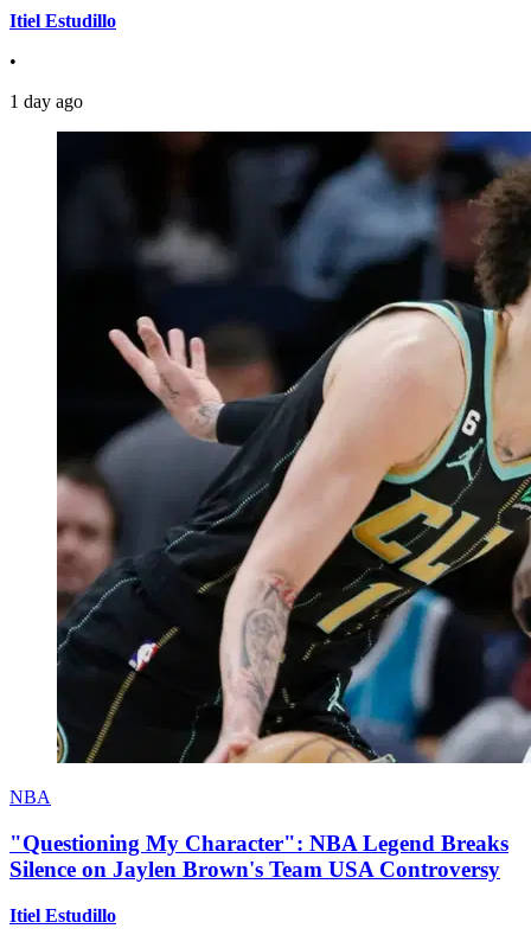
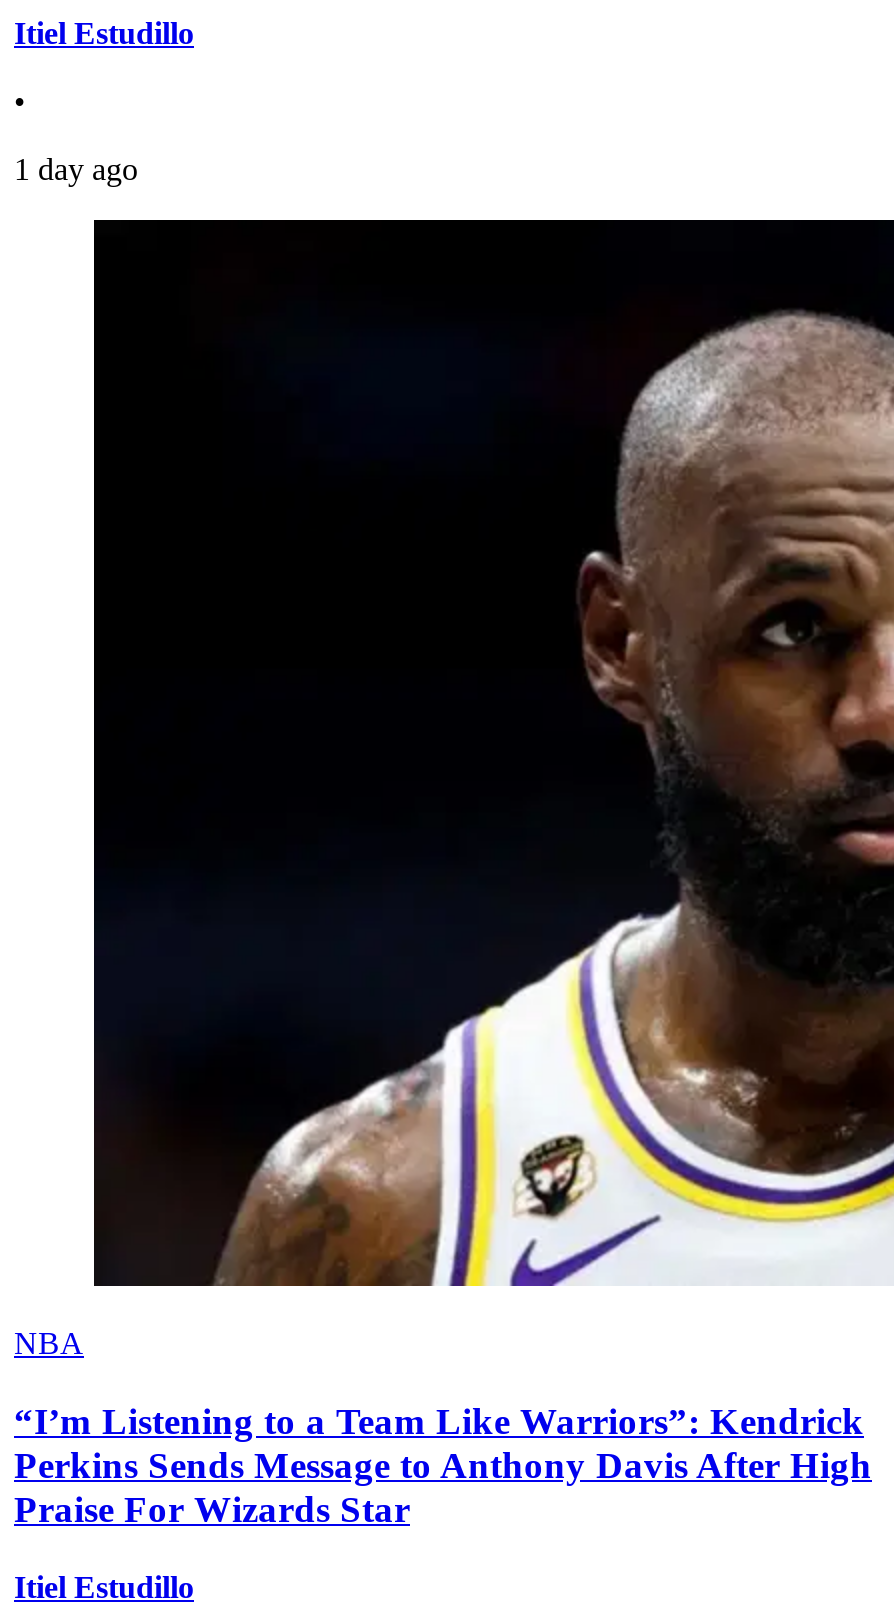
- [image]
+ [image]

- "Questioning My Character": NBA Legend Breaks
- Silence on Jaylen Brown's Team USA Controversy
+ “I’m Listening to a Team Like Warriors”: Kendrick
+ Perkins Sends Message to Anthony Davis After High
+ Praise For Wizards Star
